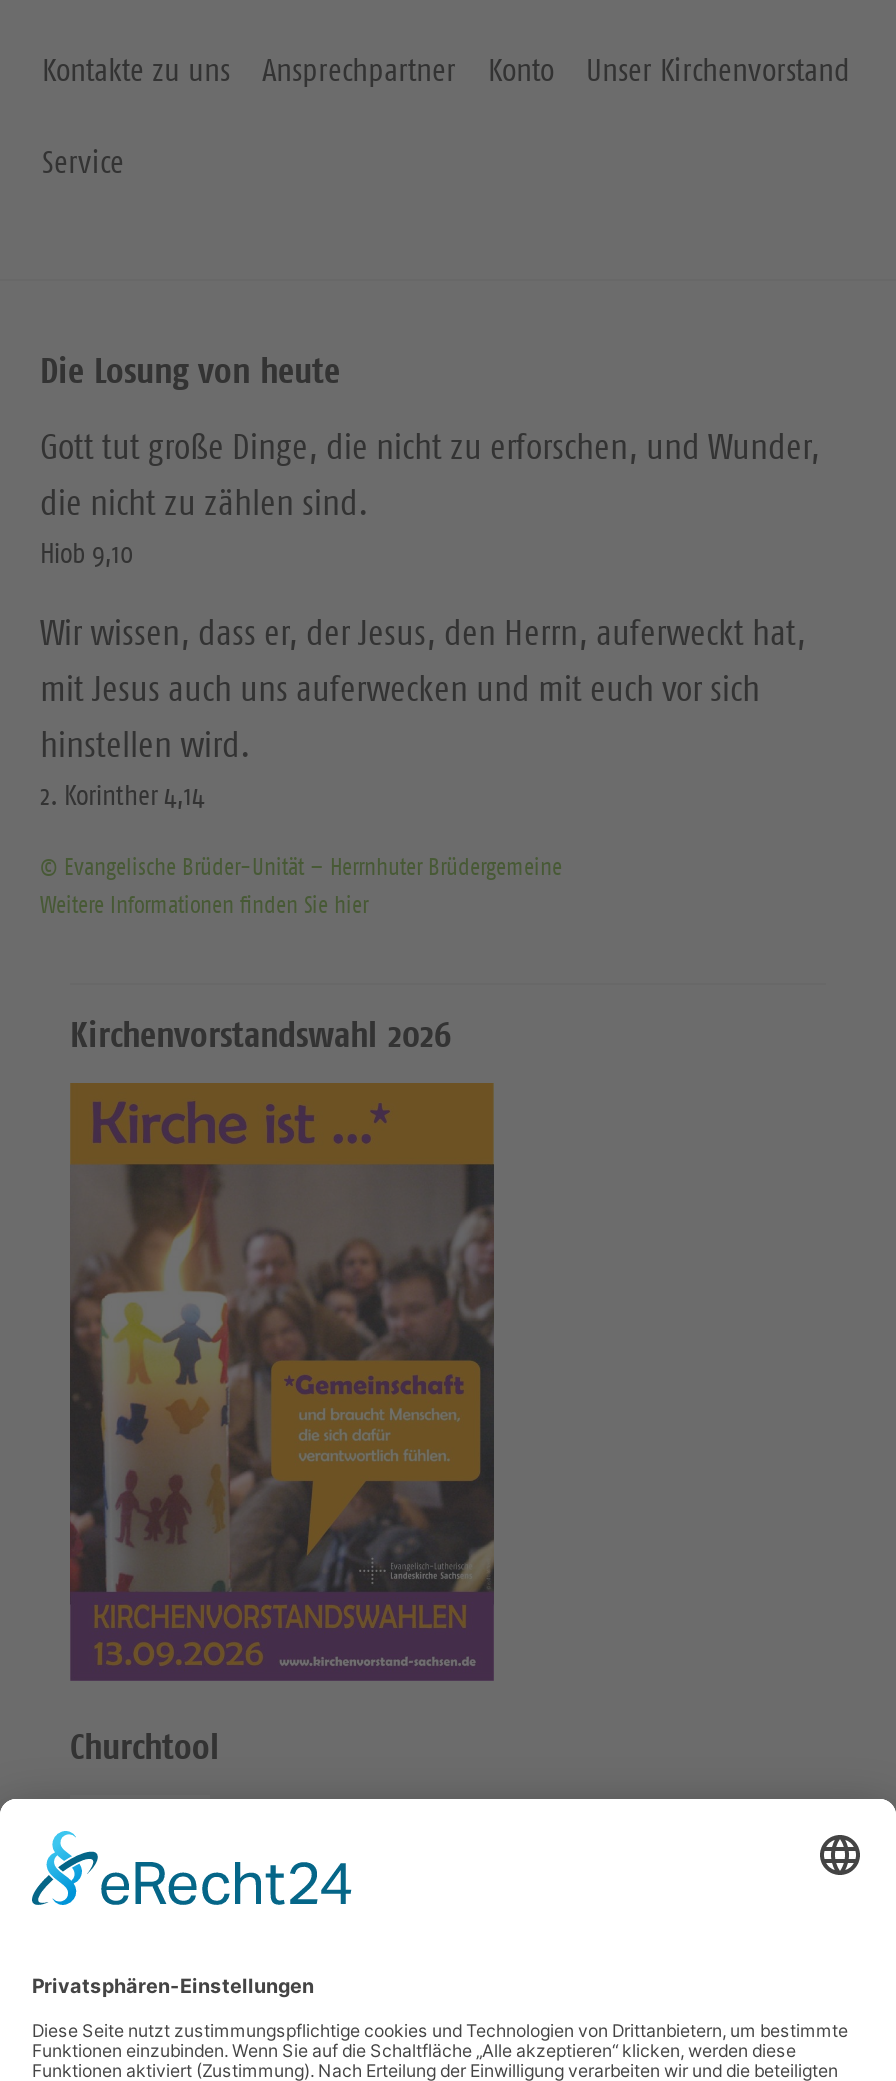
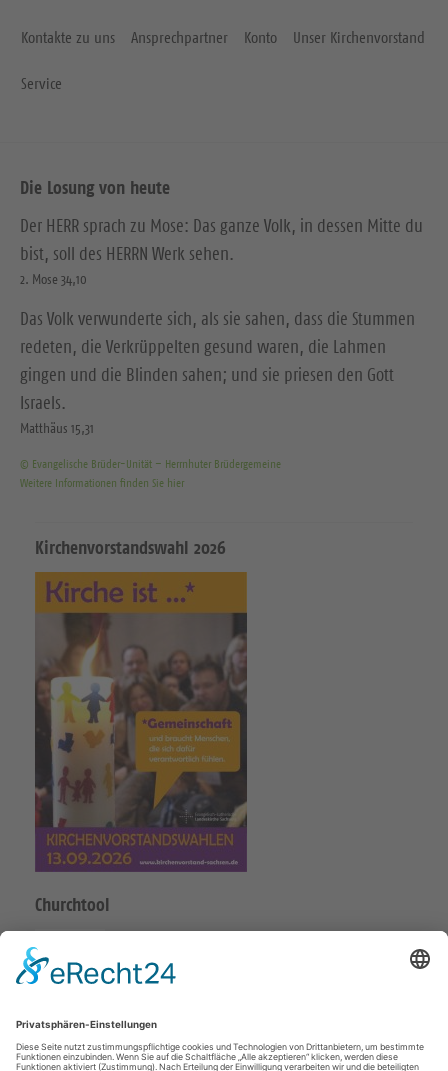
- Gott tut große Dinge, die nicht zu erforschen, und Wunder,
- die nicht zu zählen sind.
- Hiob 9,10
+ Der HERR sprach zu Mose: Das ganze Volk, in dessen Mitte du
+ bist, soll des HERRN Werk sehen.
+ 2. Mose 34,10

- Wir wissen, dass er, der Jesus, den Herrn, auferweckt hat,
- mit Jesus auch uns auferwecken und mit euch vor sich
- hinstellen wird.
- 2. Korinther 4,14
+ Das Volk verwunderte sich, als sie sahen, dass die Stummen
+ redeten, die Verkrüppelten gesund waren, die Lahmen
+ gingen und die Blinden sahen; und sie priesen den Gott
+ Israels.
+ Matthäus 15,31
